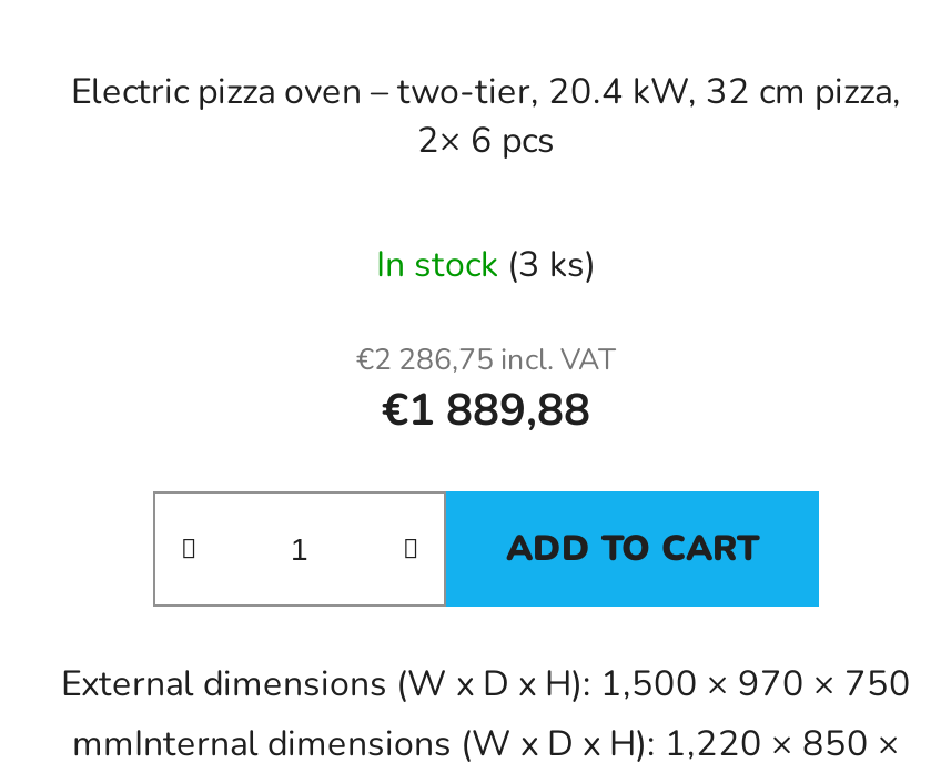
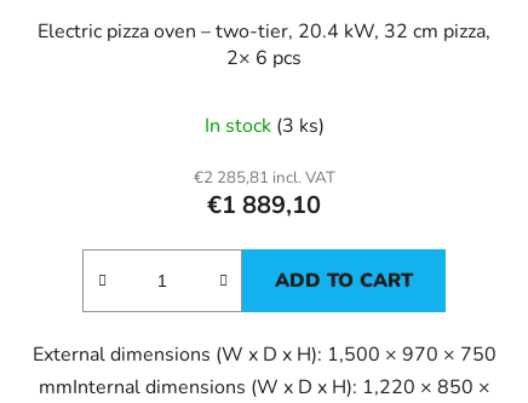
- €2 286,75 incl. VAT
+ €2 285,81 incl. VAT

- €1 889,88
+ €1 889,10
